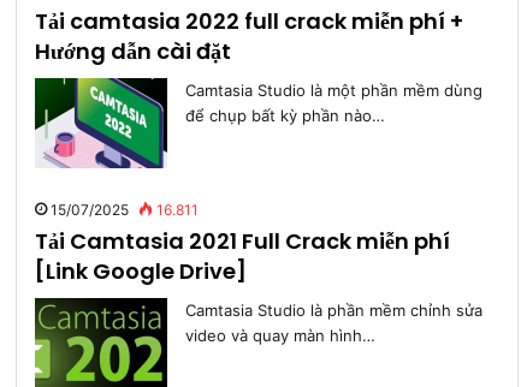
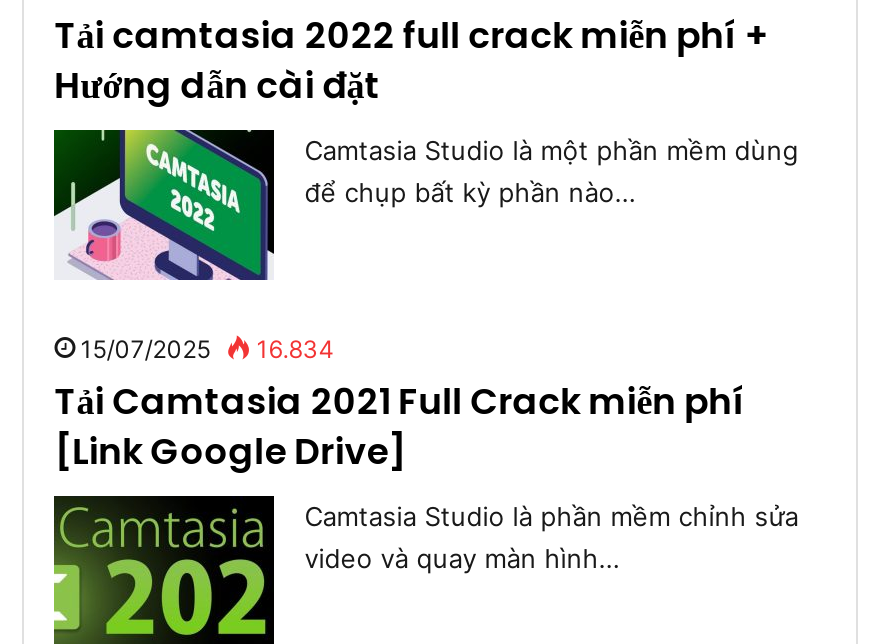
- 15/07/2025 16.811
+ 15/07/2025 16.834
